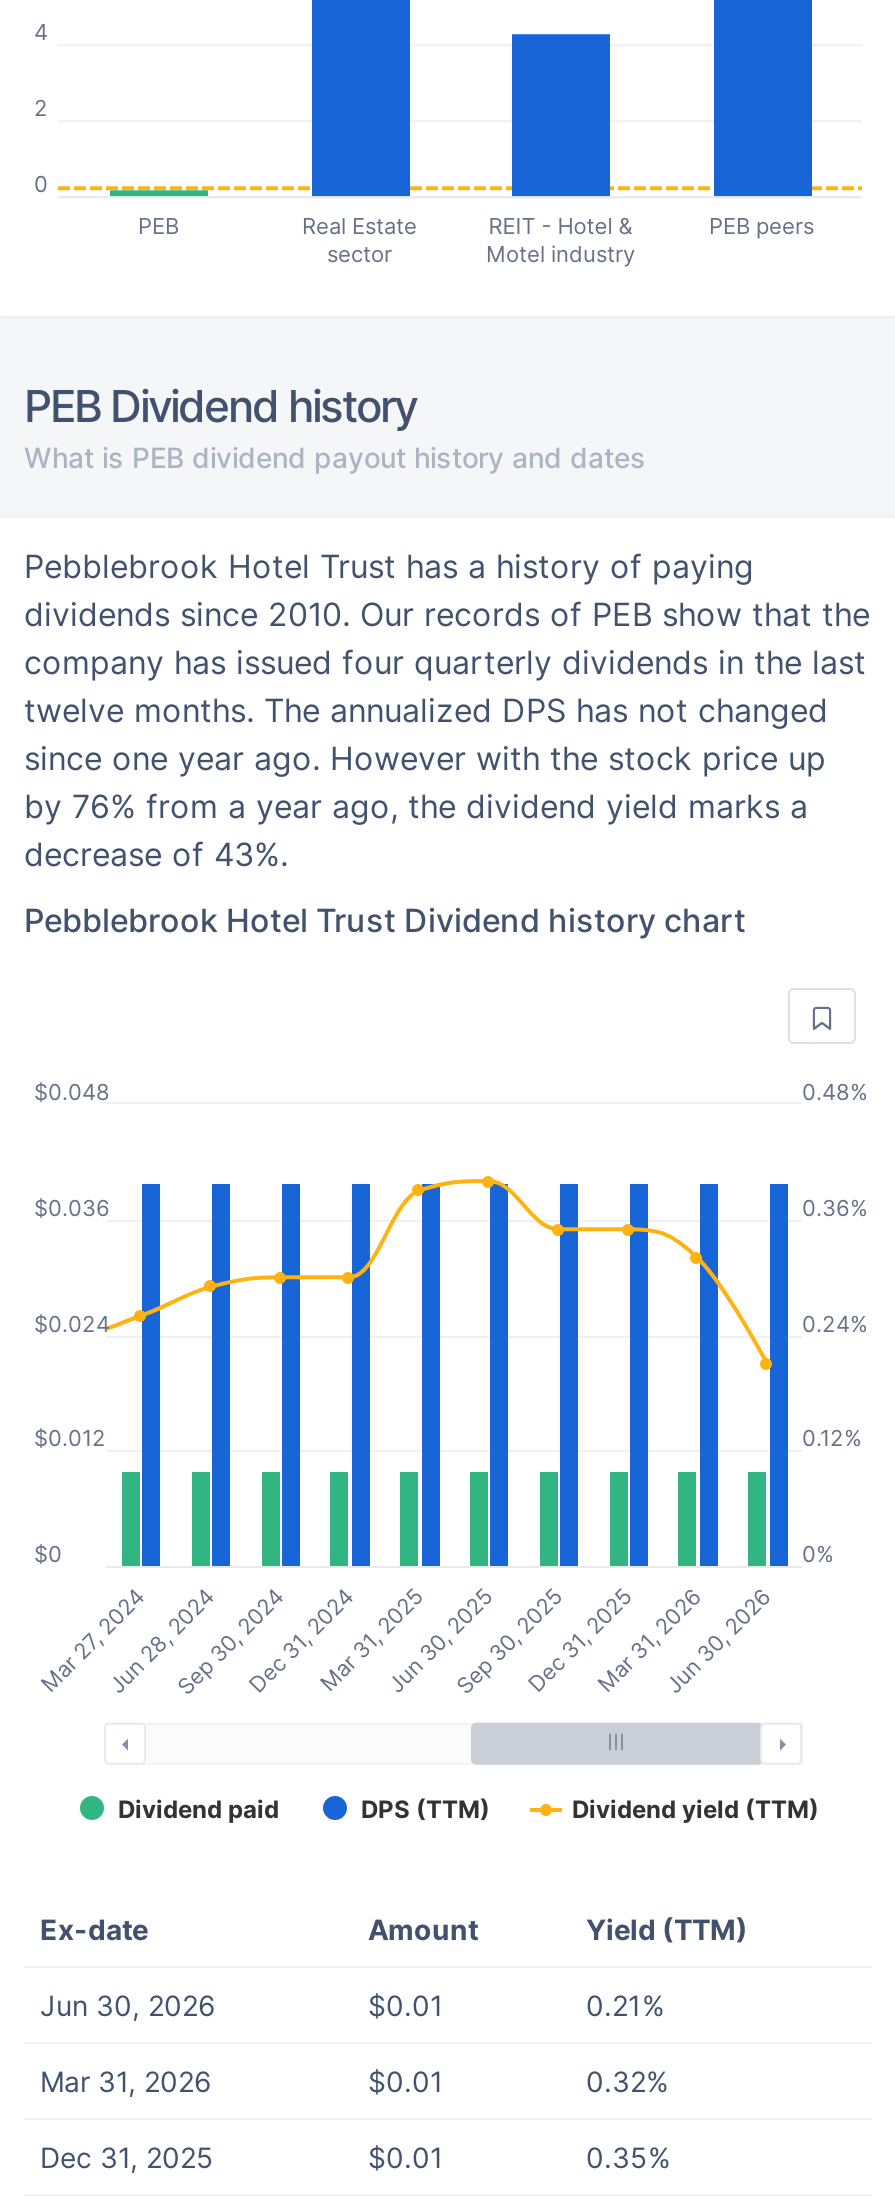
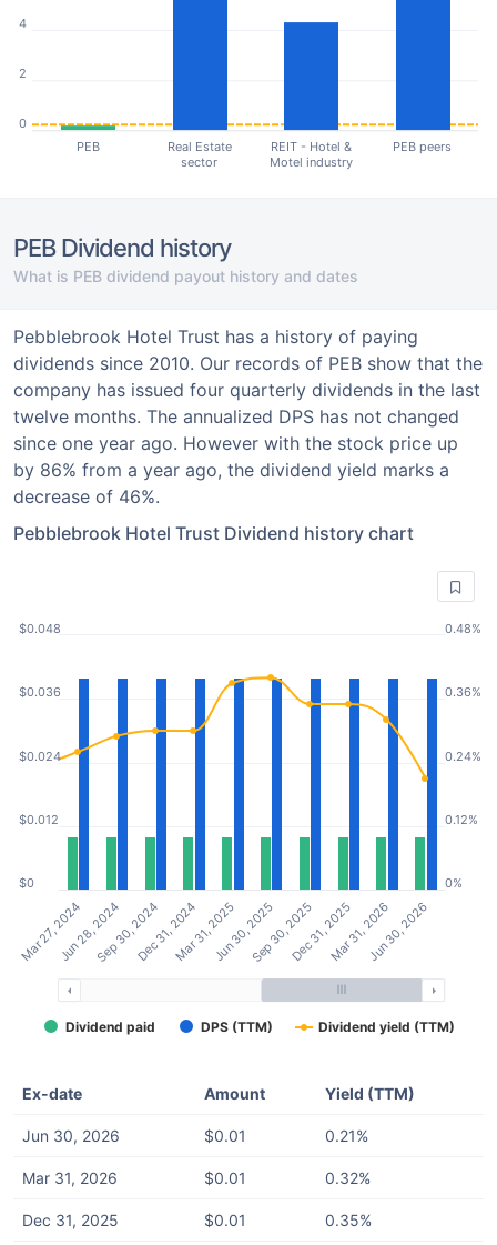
- by 76% from a year ago, the dividend yield marks a
+ by 86% from a year ago, the dividend yield marks a

- decrease of 43%.
+ decrease of 46%.
